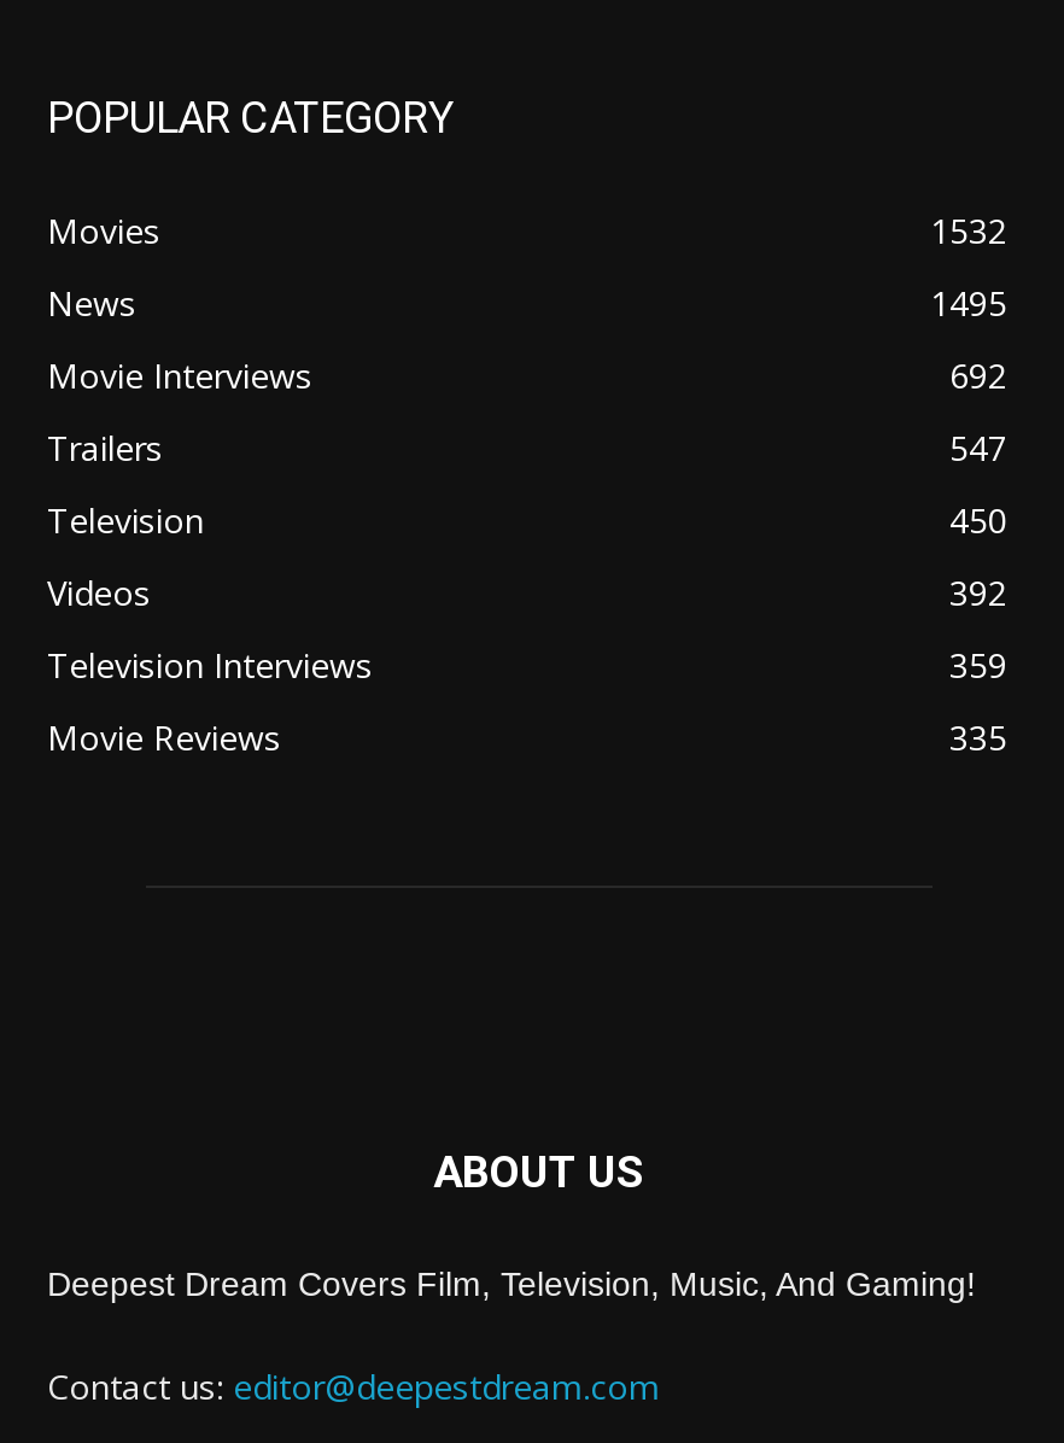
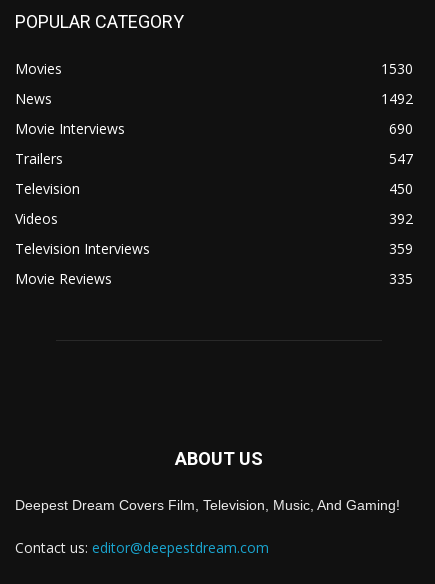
- 1532
+ 1530

- 1495
+ 1492

- 692
+ 690
